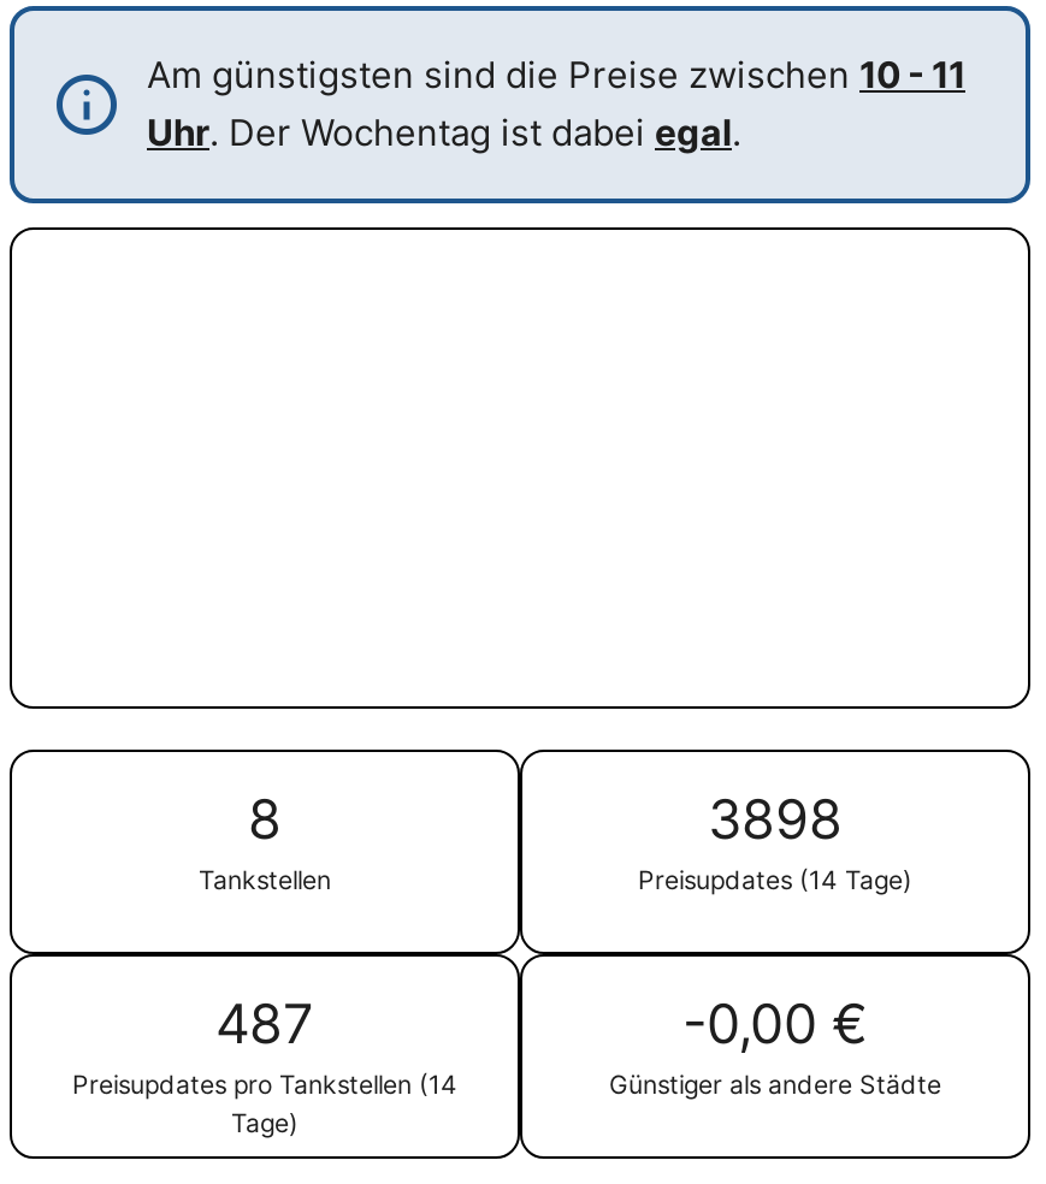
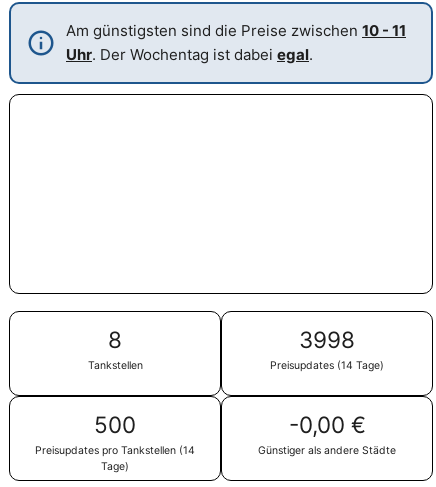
- 3898
+ 3998

- 487
+ 500
